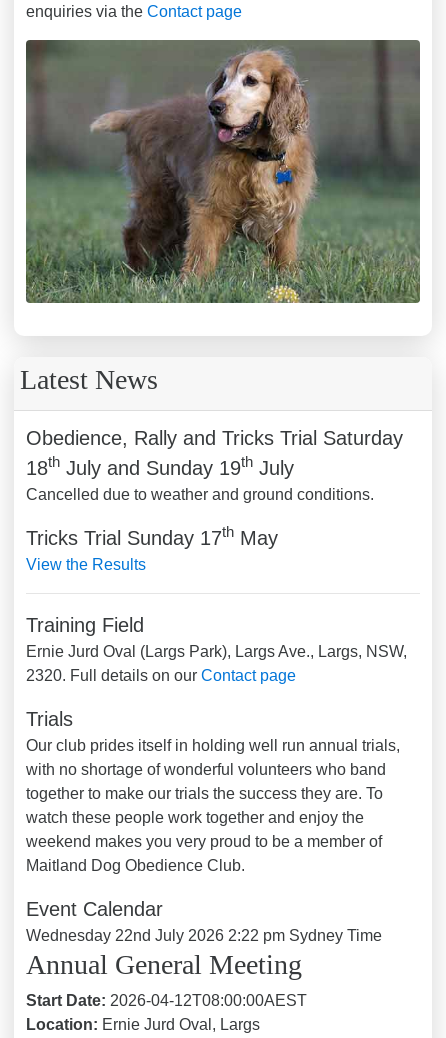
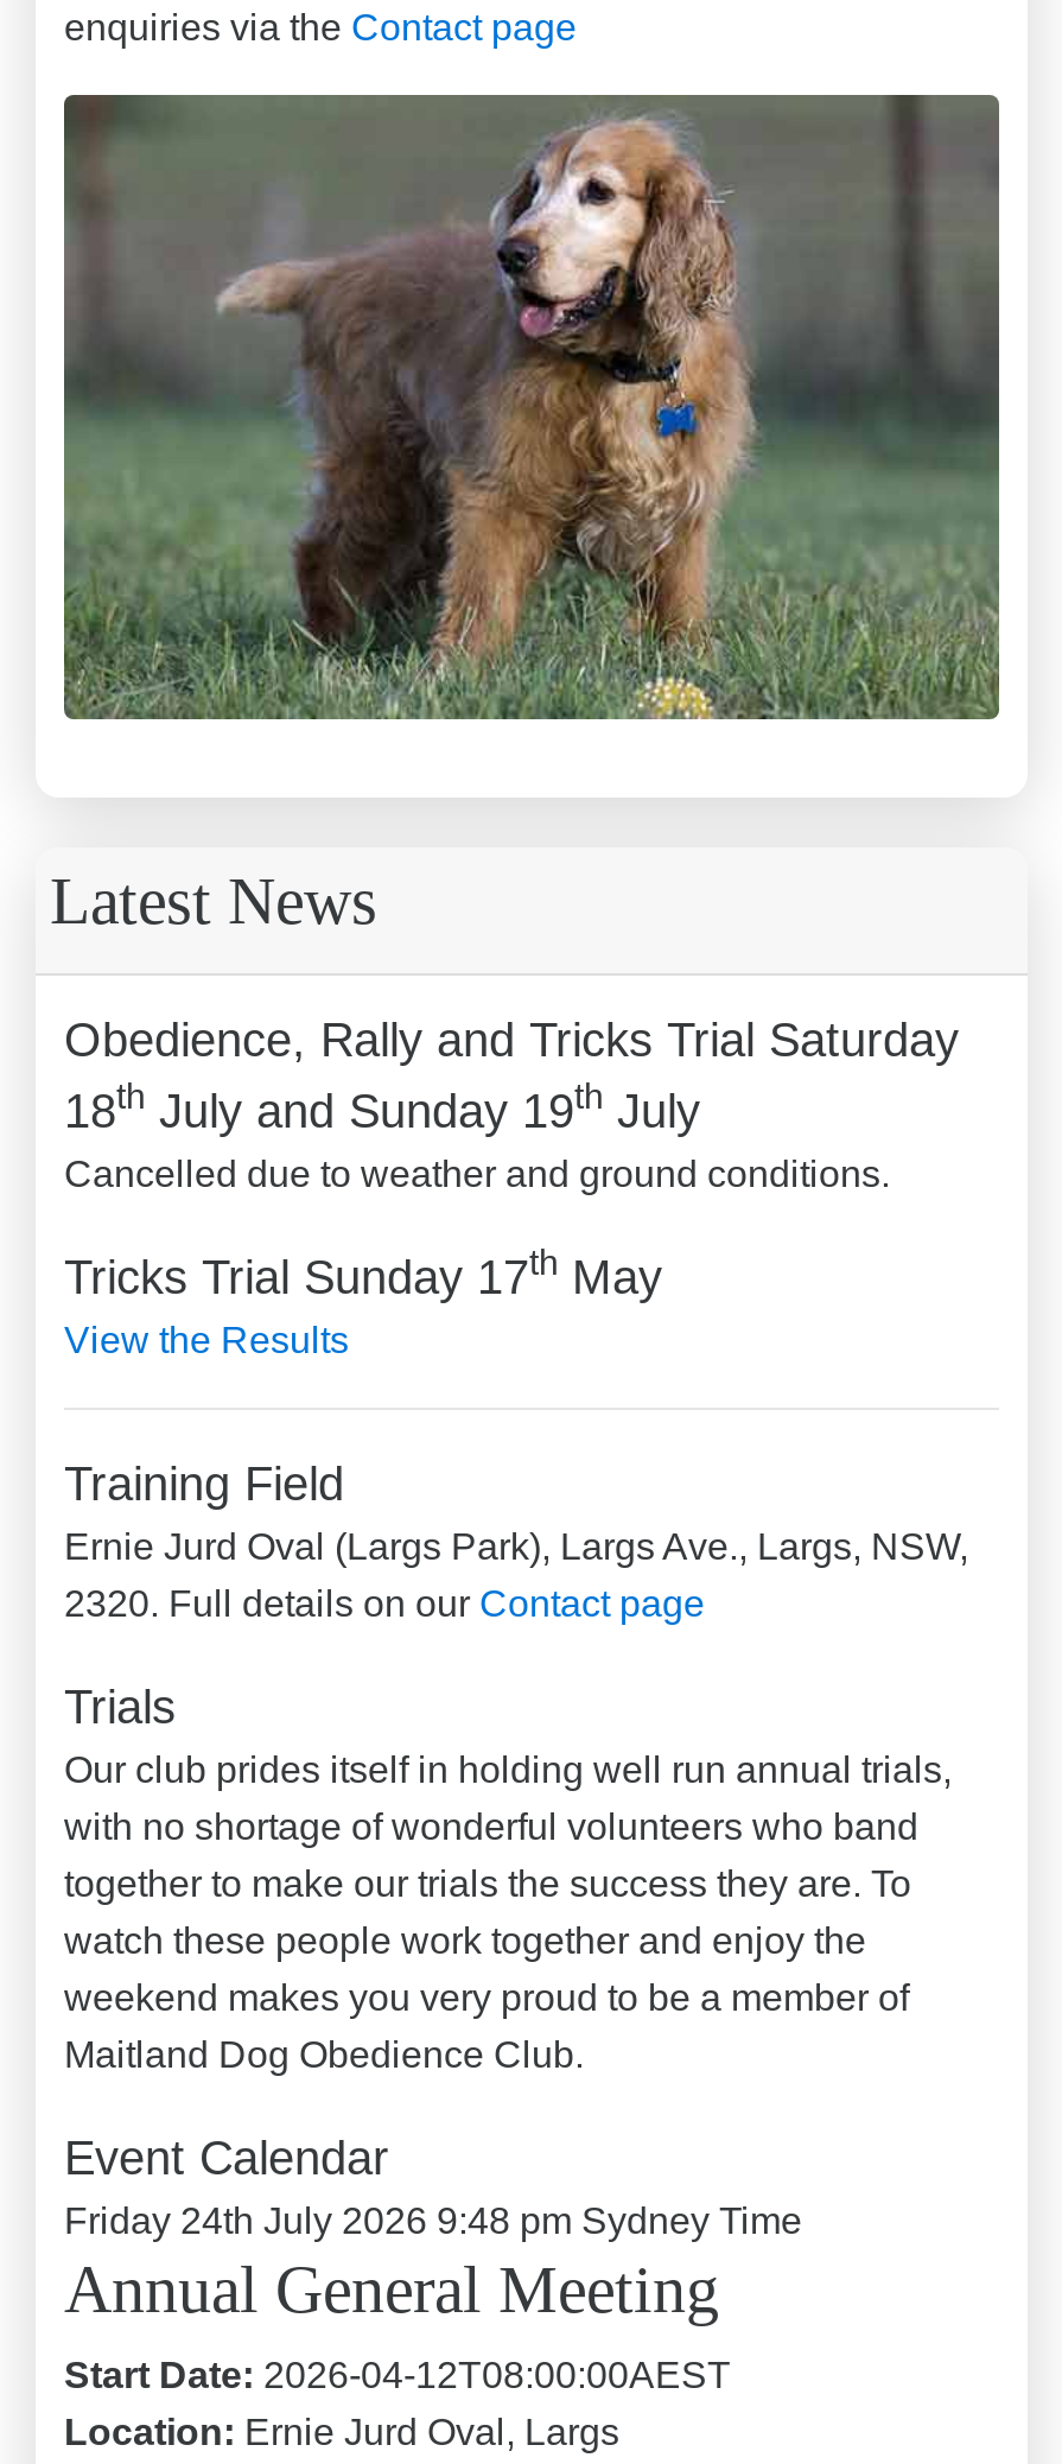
- Wednesday 22nd July 2026 2:22 pm Sydney Time
+ Friday 24th July 2026 9:48 pm Sydney Time
